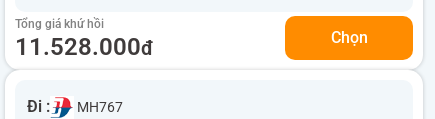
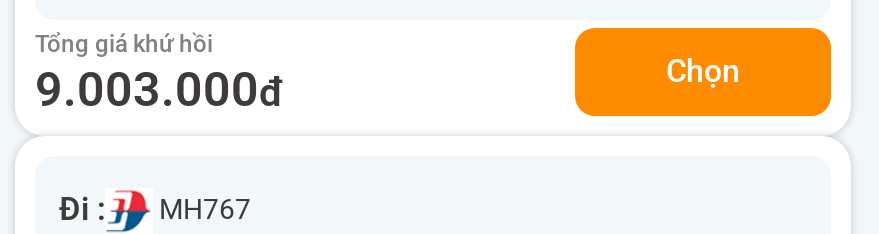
- 11.528.000đ
+ 9.003.000đ
